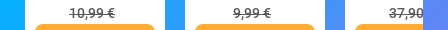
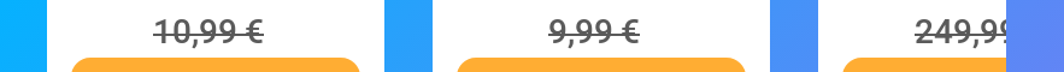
- 37,90 €
+ 249,99 €
